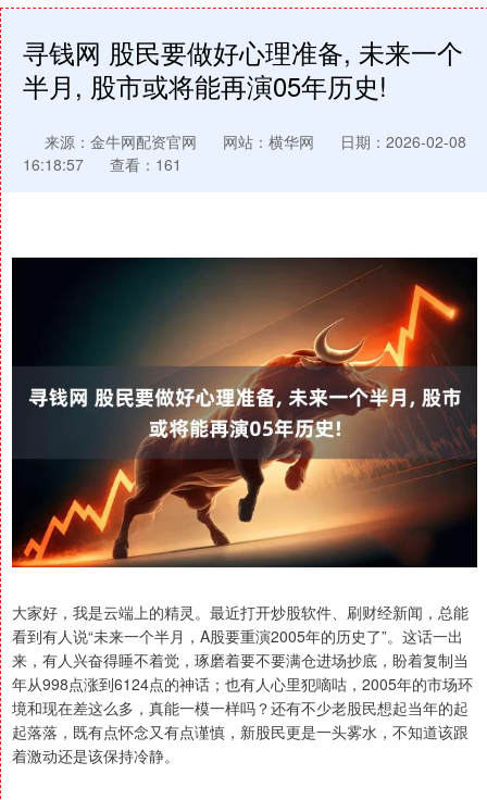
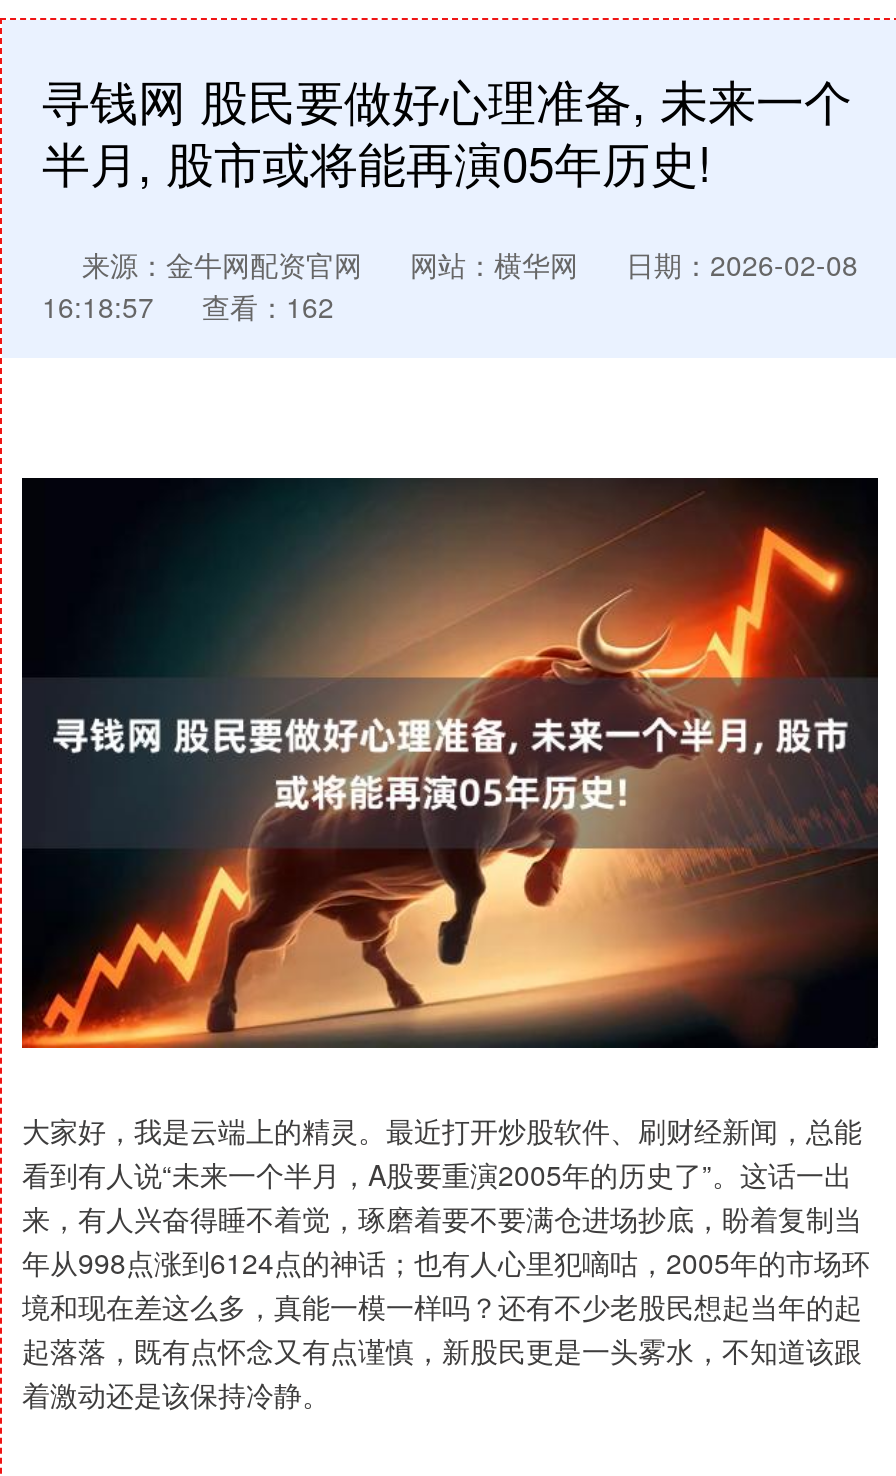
- 16:18:57 查看：161
+ 16:18:57 查看：162
